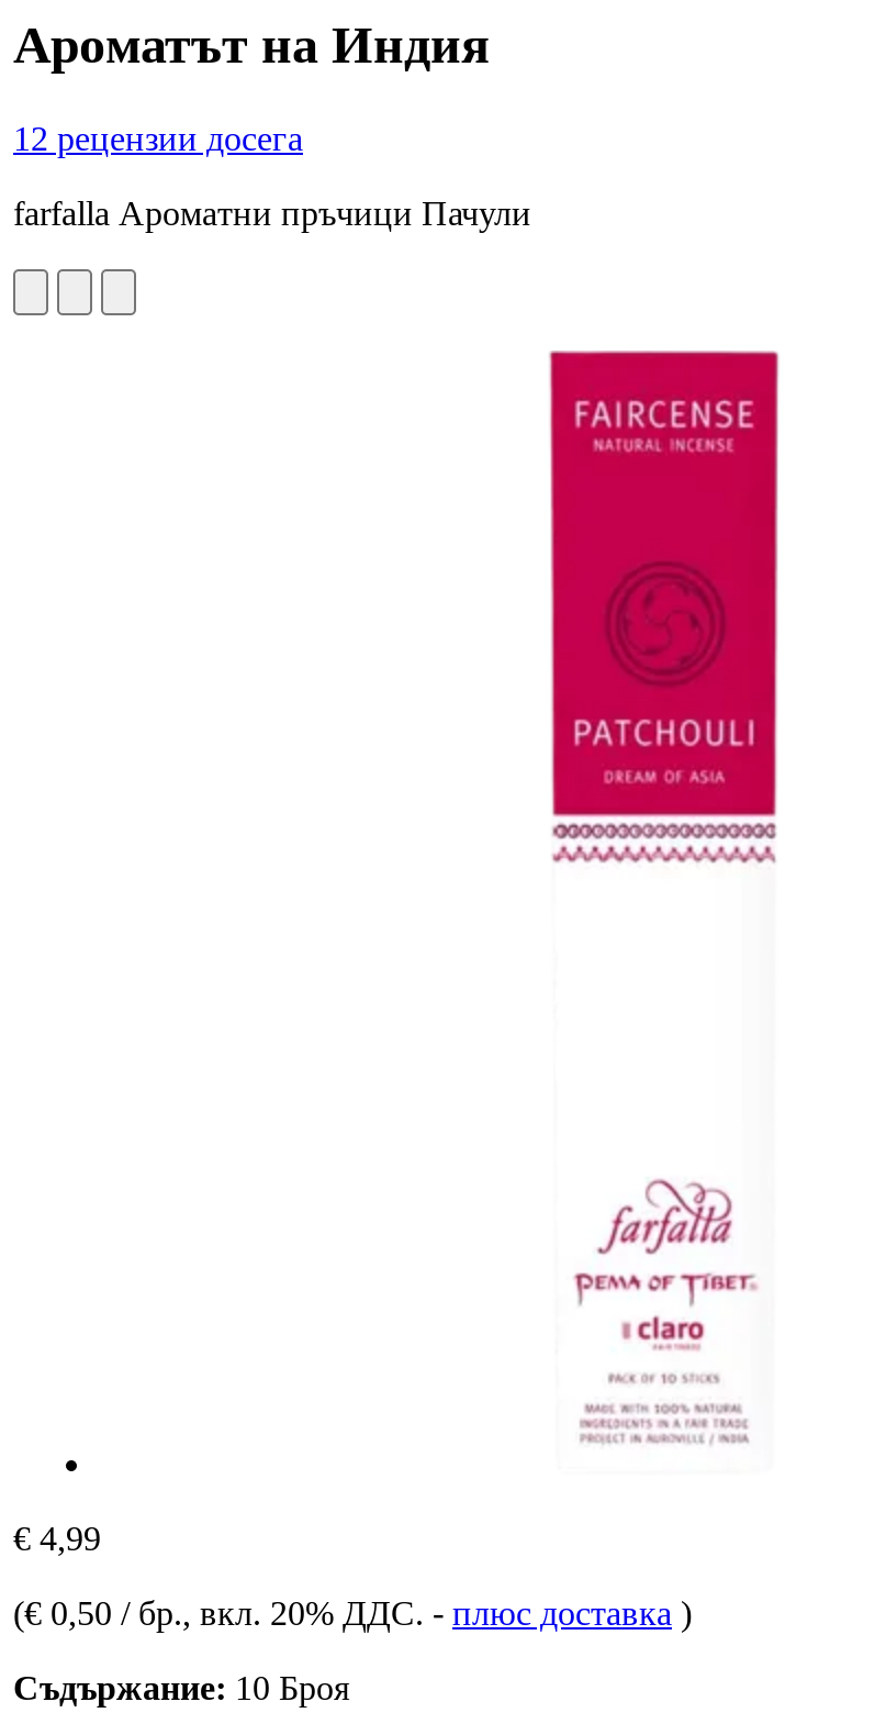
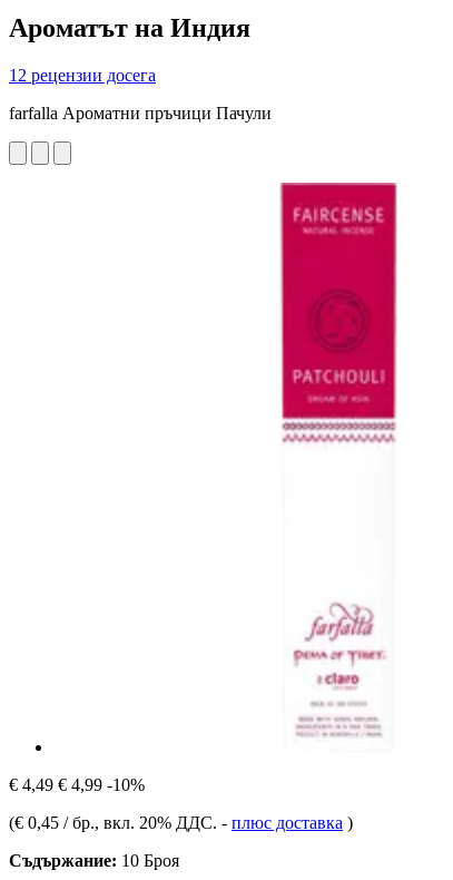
- € 4,99
+ € 4,49 € 4,99 -10%

- (€ 0,50 / бр., вкл. 20% ДДС. - плюс доставка )
+ (€ 0,45 / бр., вкл. 20% ДДС. - плюс доставка )
